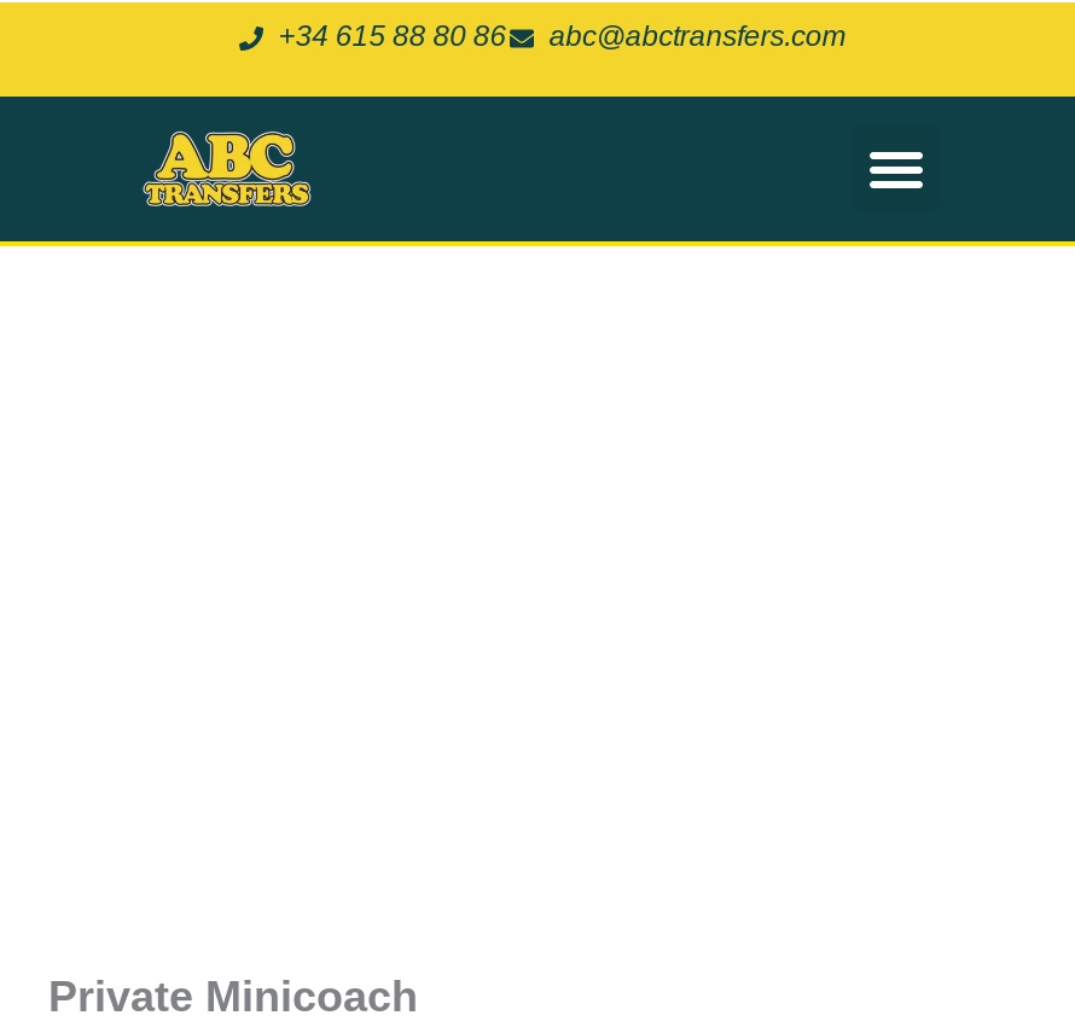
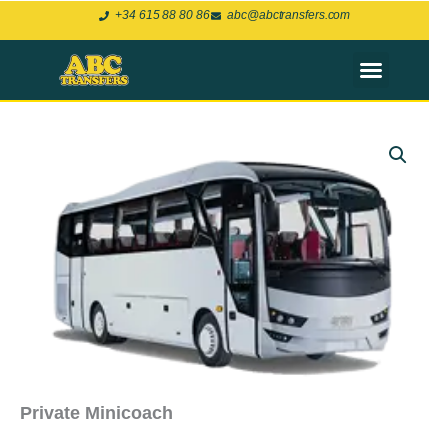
+ [image]
